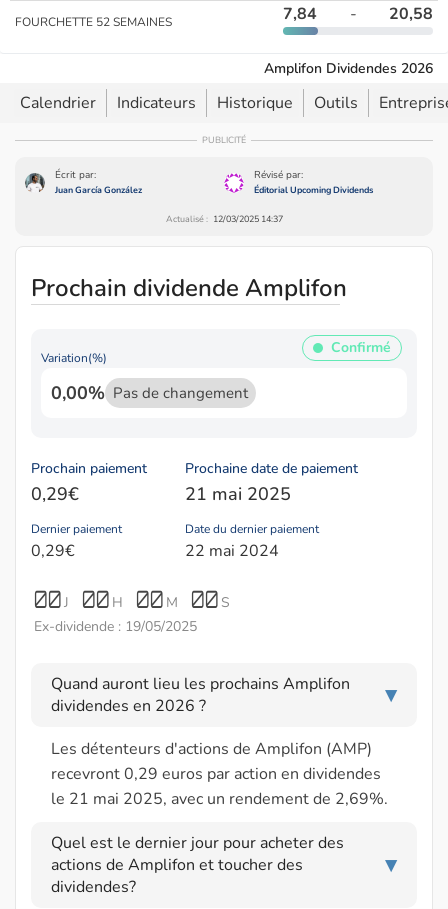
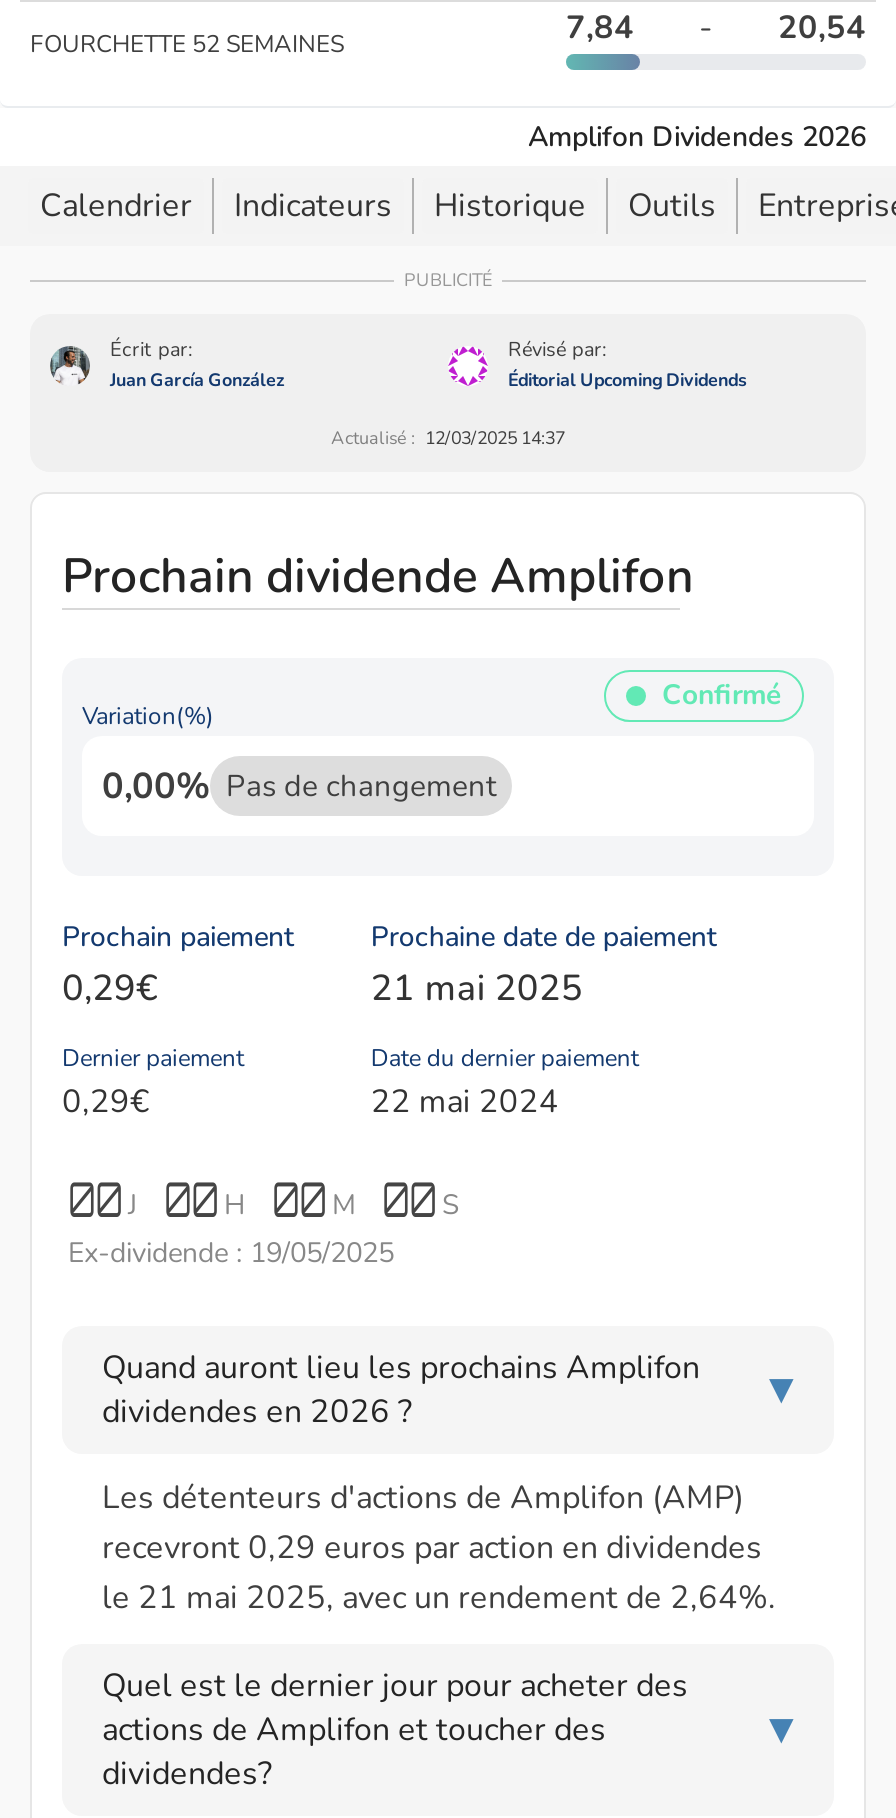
- 20,58
+ 20,54

- le 21 mai 2025, avec un rendement de 2,69%.
+ le 21 mai 2025, avec un rendement de 2,64%.
